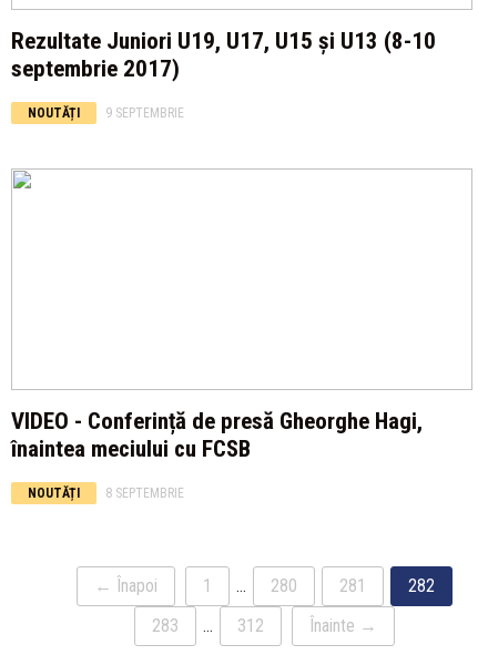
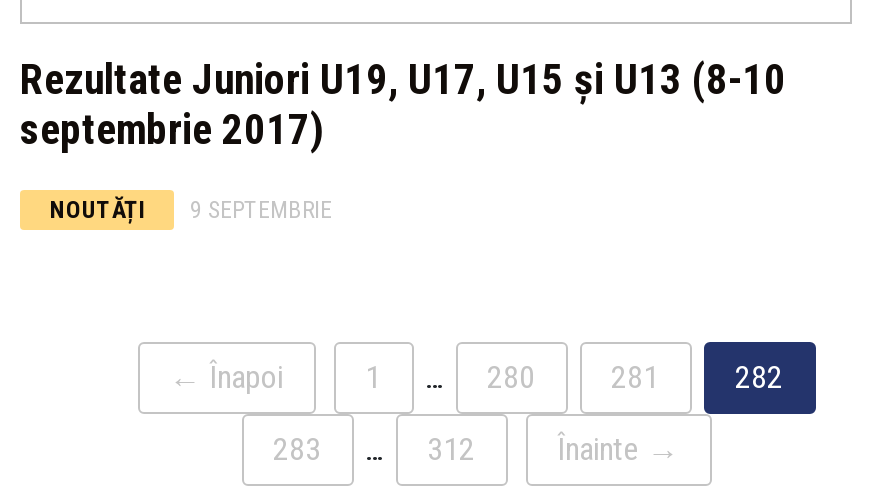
- VIDEO - Conferință de presă Gheorghe Hagi,
- înaintea meciului cu FCSB
- NOUTĂȚI
- 8 SEPTEMBRIE
